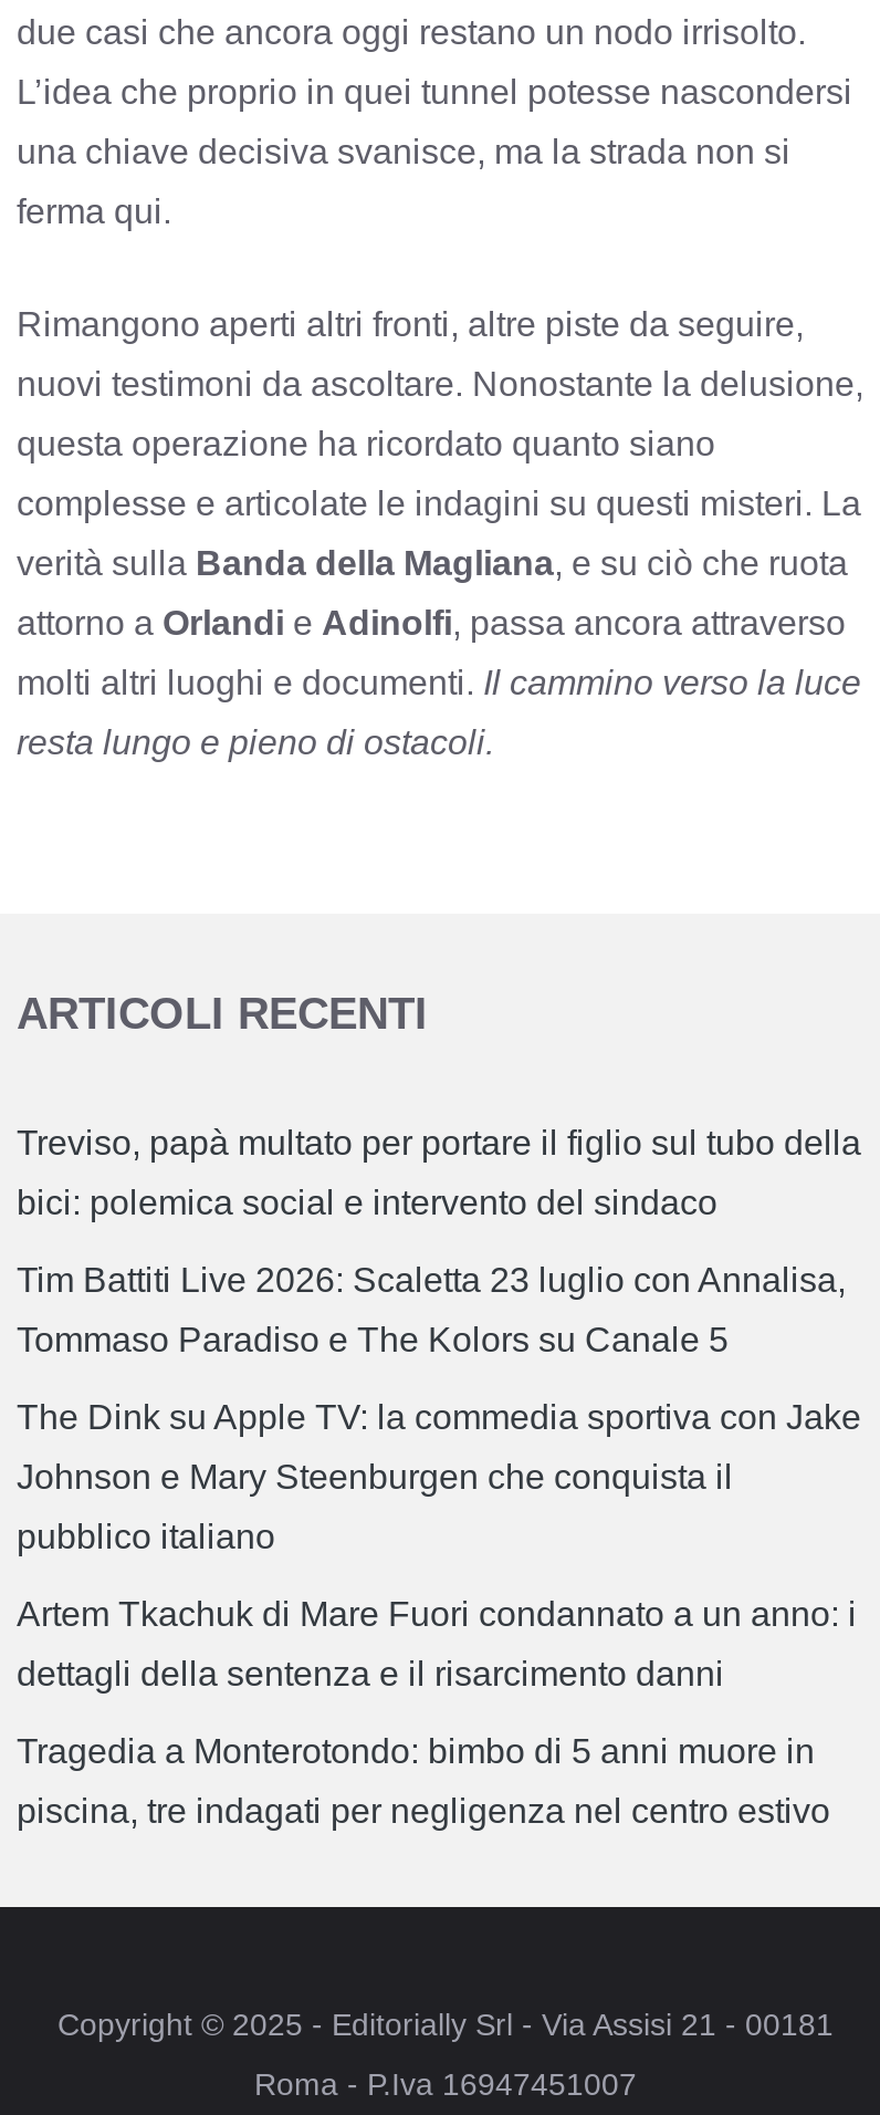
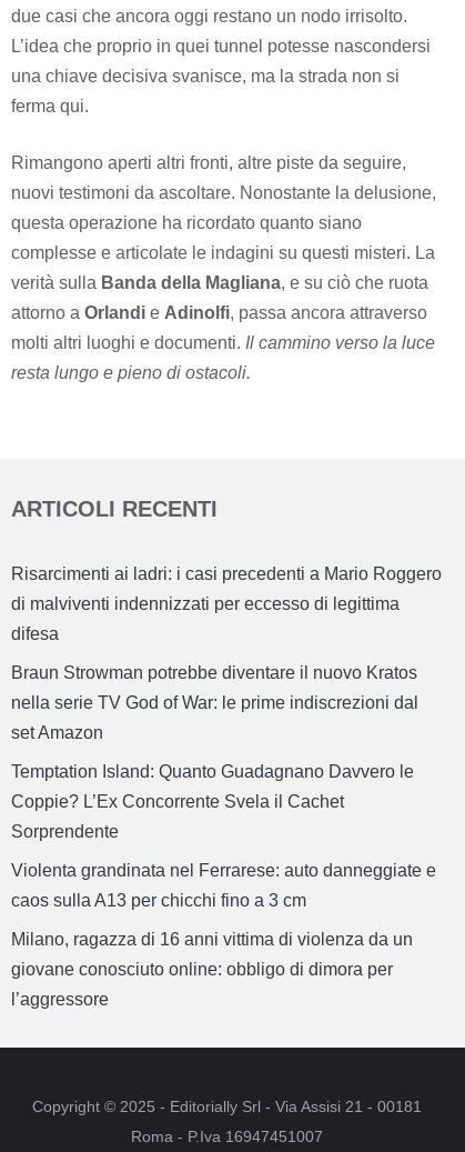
- Treviso, papà multato per portare il figlio sul tubo della
- bici: polemica social e intervento del sindaco
- Tim Battiti Live 2026: Scaletta 23 luglio con Annalisa,
- Tommaso Paradiso e The Kolors su Canale 5
- The Dink su Apple TV: la commedia sportiva con Jake
- Johnson e Mary Steenburgen che conquista il
- pubblico italiano
- Artem Tkachuk di Mare Fuori condannato a un anno: i
- dettagli della sentenza e il risarcimento danni
- Tragedia a Monterotondo: bimbo di 5 anni muore in
- piscina, tre indagati per negligenza nel centro estivo
+ Risarcimenti ai ladri: i casi precedenti a Mario Roggero
+ di malviventi indennizzati per eccesso di legittima
+ difesa
+ Braun Strowman potrebbe diventare il nuovo Kratos
+ nella serie TV God of War: le prime indiscrezioni dal
+ set Amazon
+ Temptation Island: Quanto Guadagnano Davvero le
+ Coppie? L’Ex Concorrente Svela il Cachet
+ Sorprendente
+ Violenta grandinata nel Ferrarese: auto danneggiate e
+ caos sulla A13 per chicchi fino a 3 cm
+ Milano, ragazza di 16 anni vittima di violenza da un
+ giovane conosciuto online: obbligo di dimora per
+ l’aggressore
